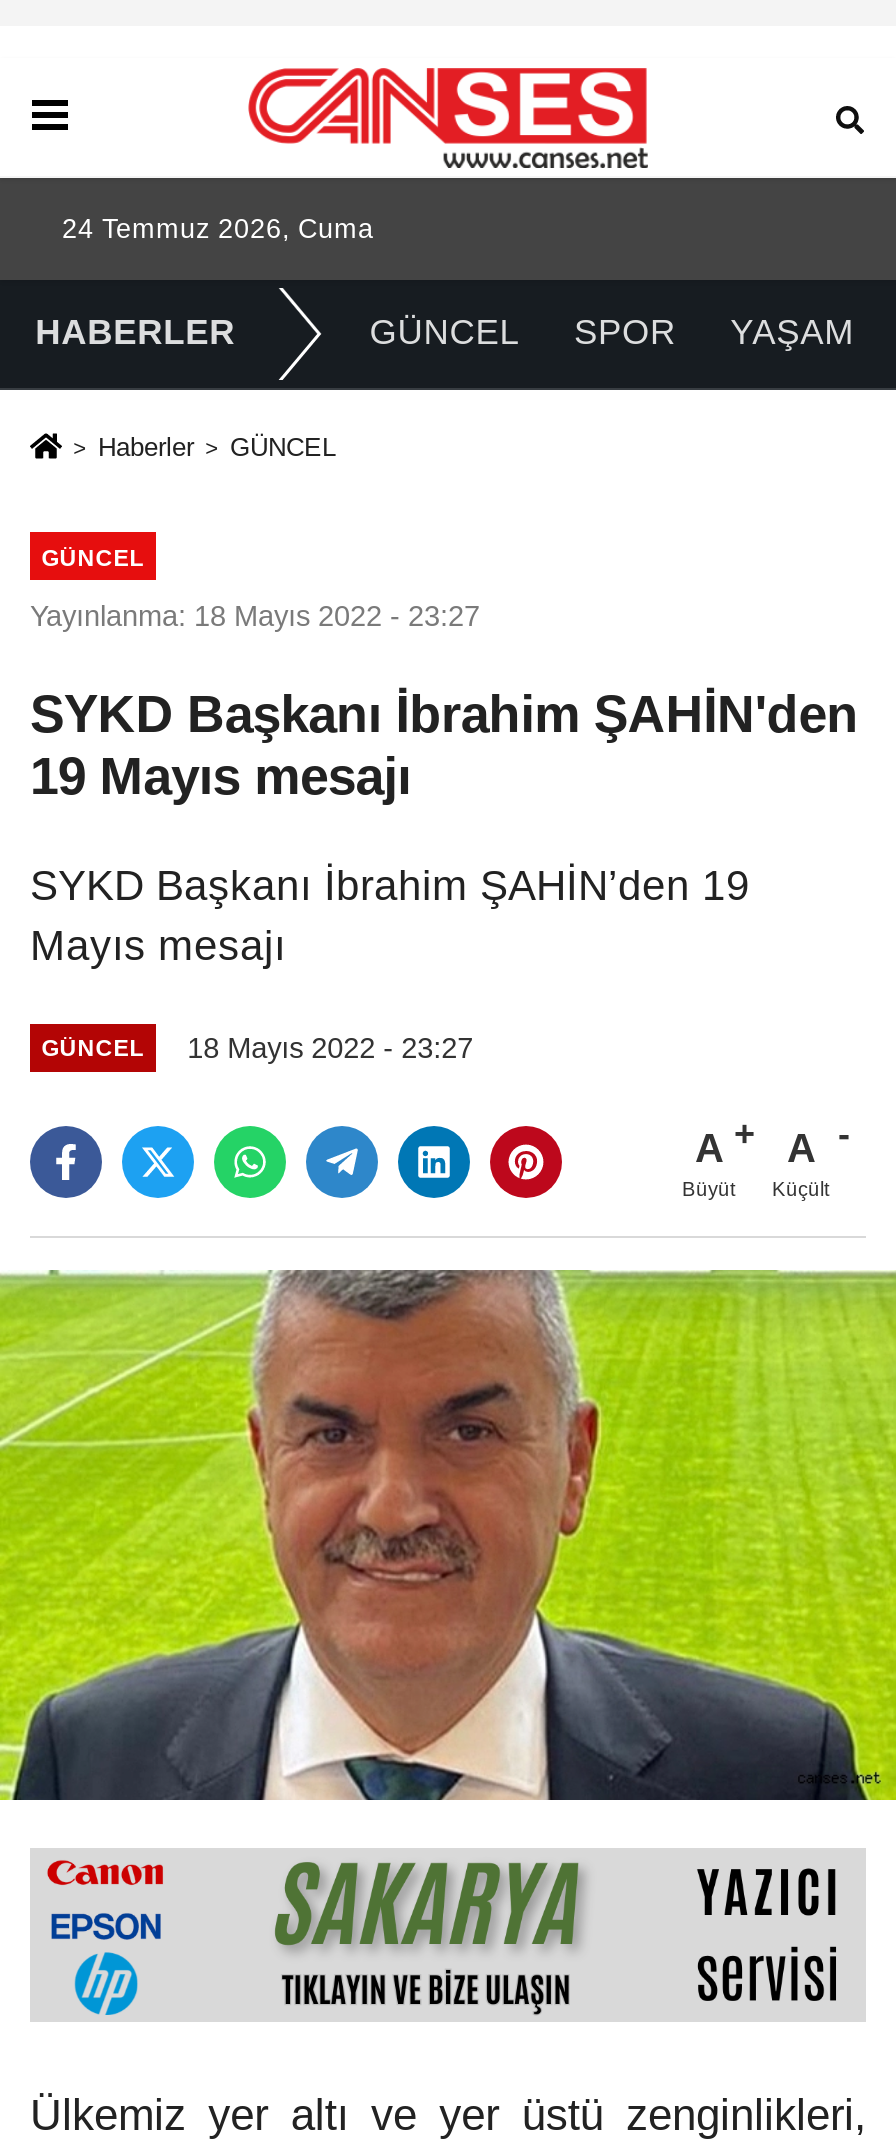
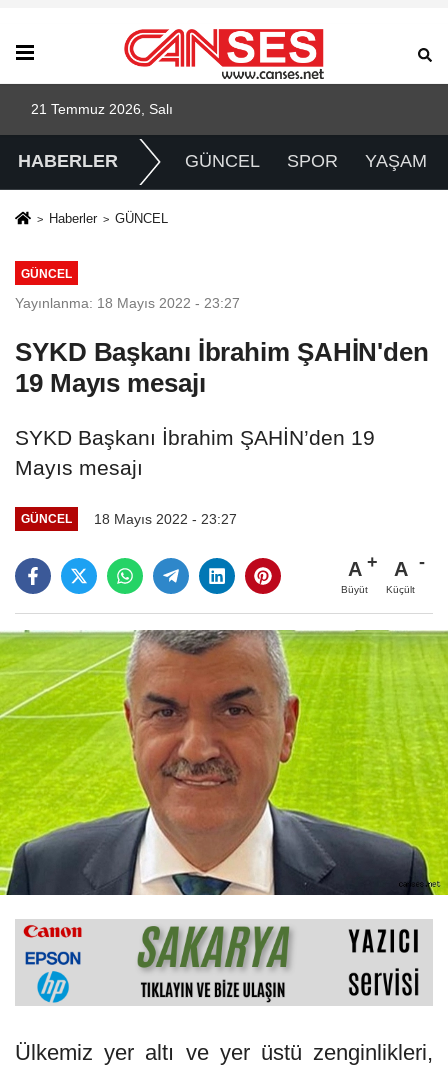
- 24 Temmuz 2026, Cuma
+ 21 Temmuz 2026, Salı
